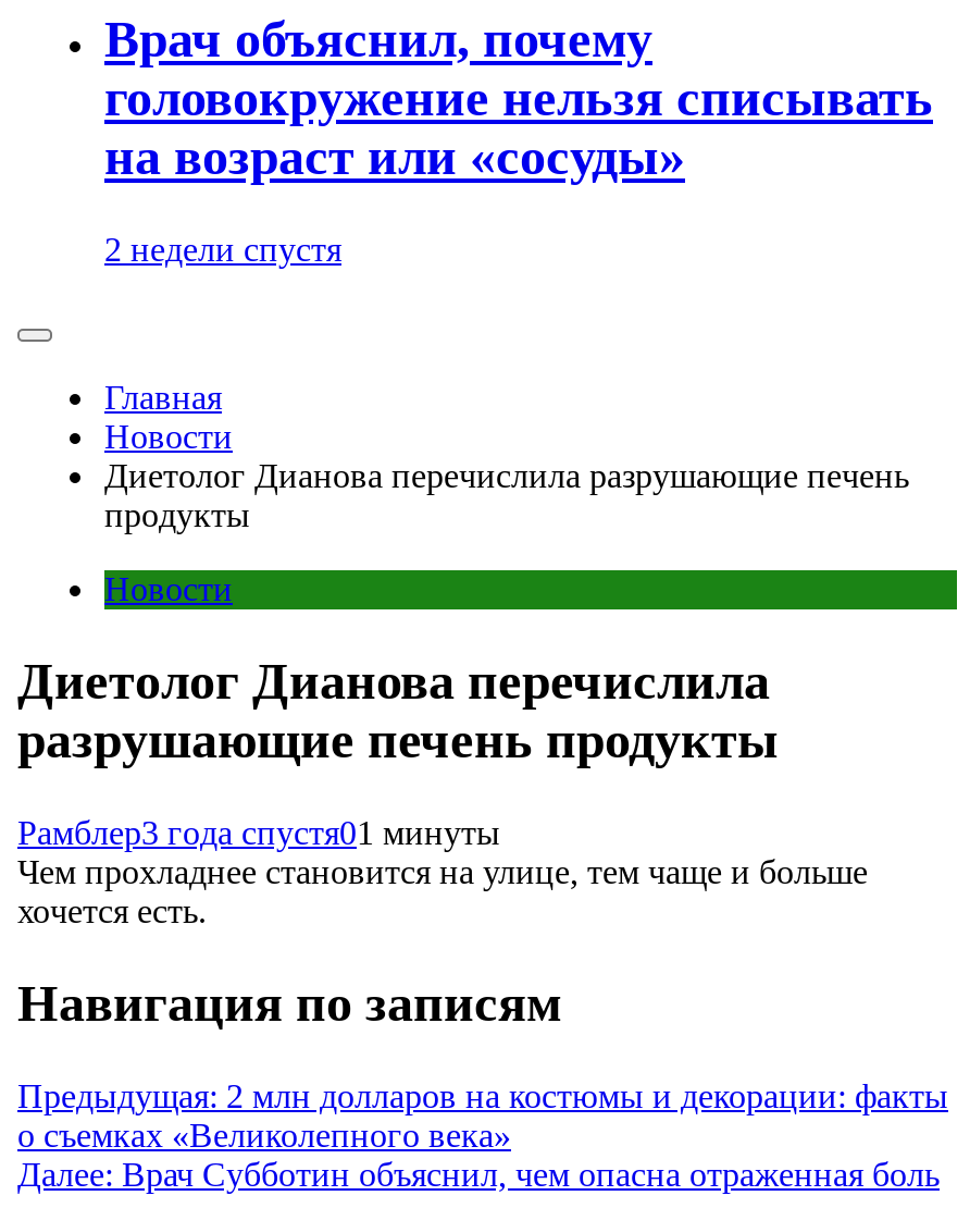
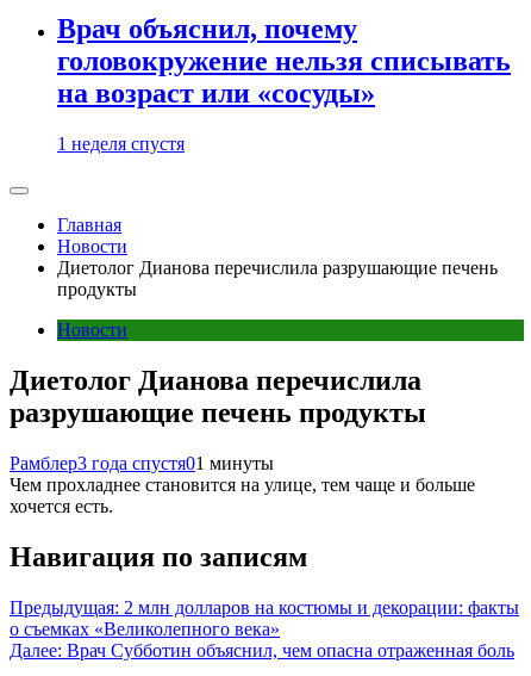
- 2 недели спустя
+ 1 неделя спустя
